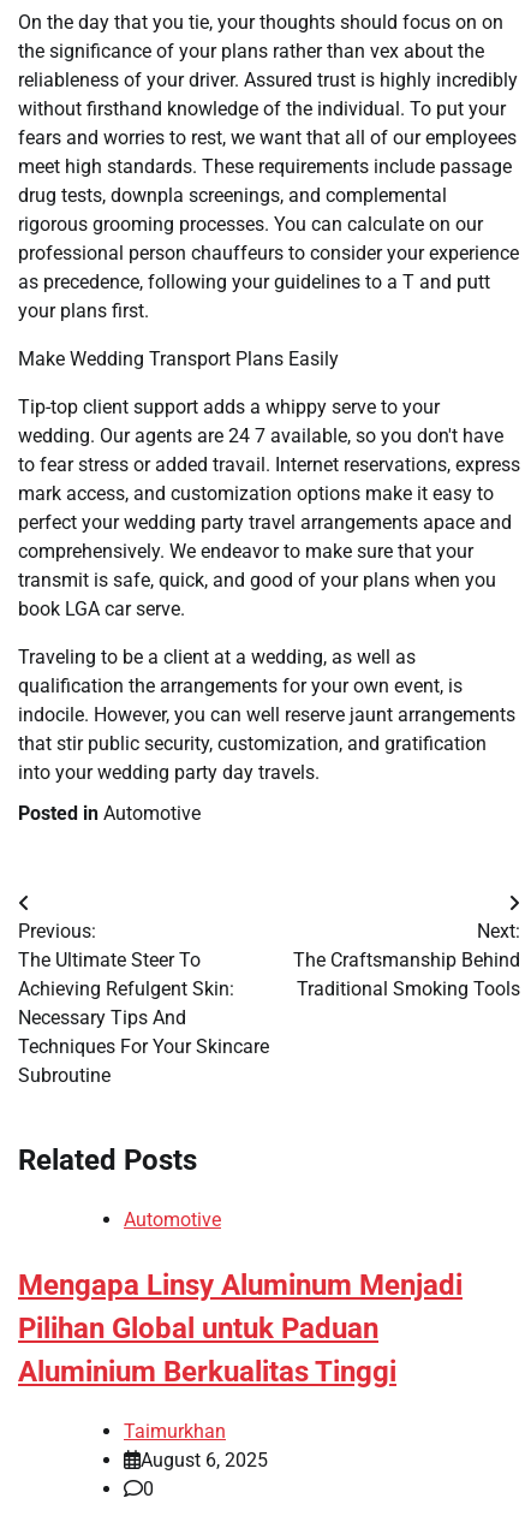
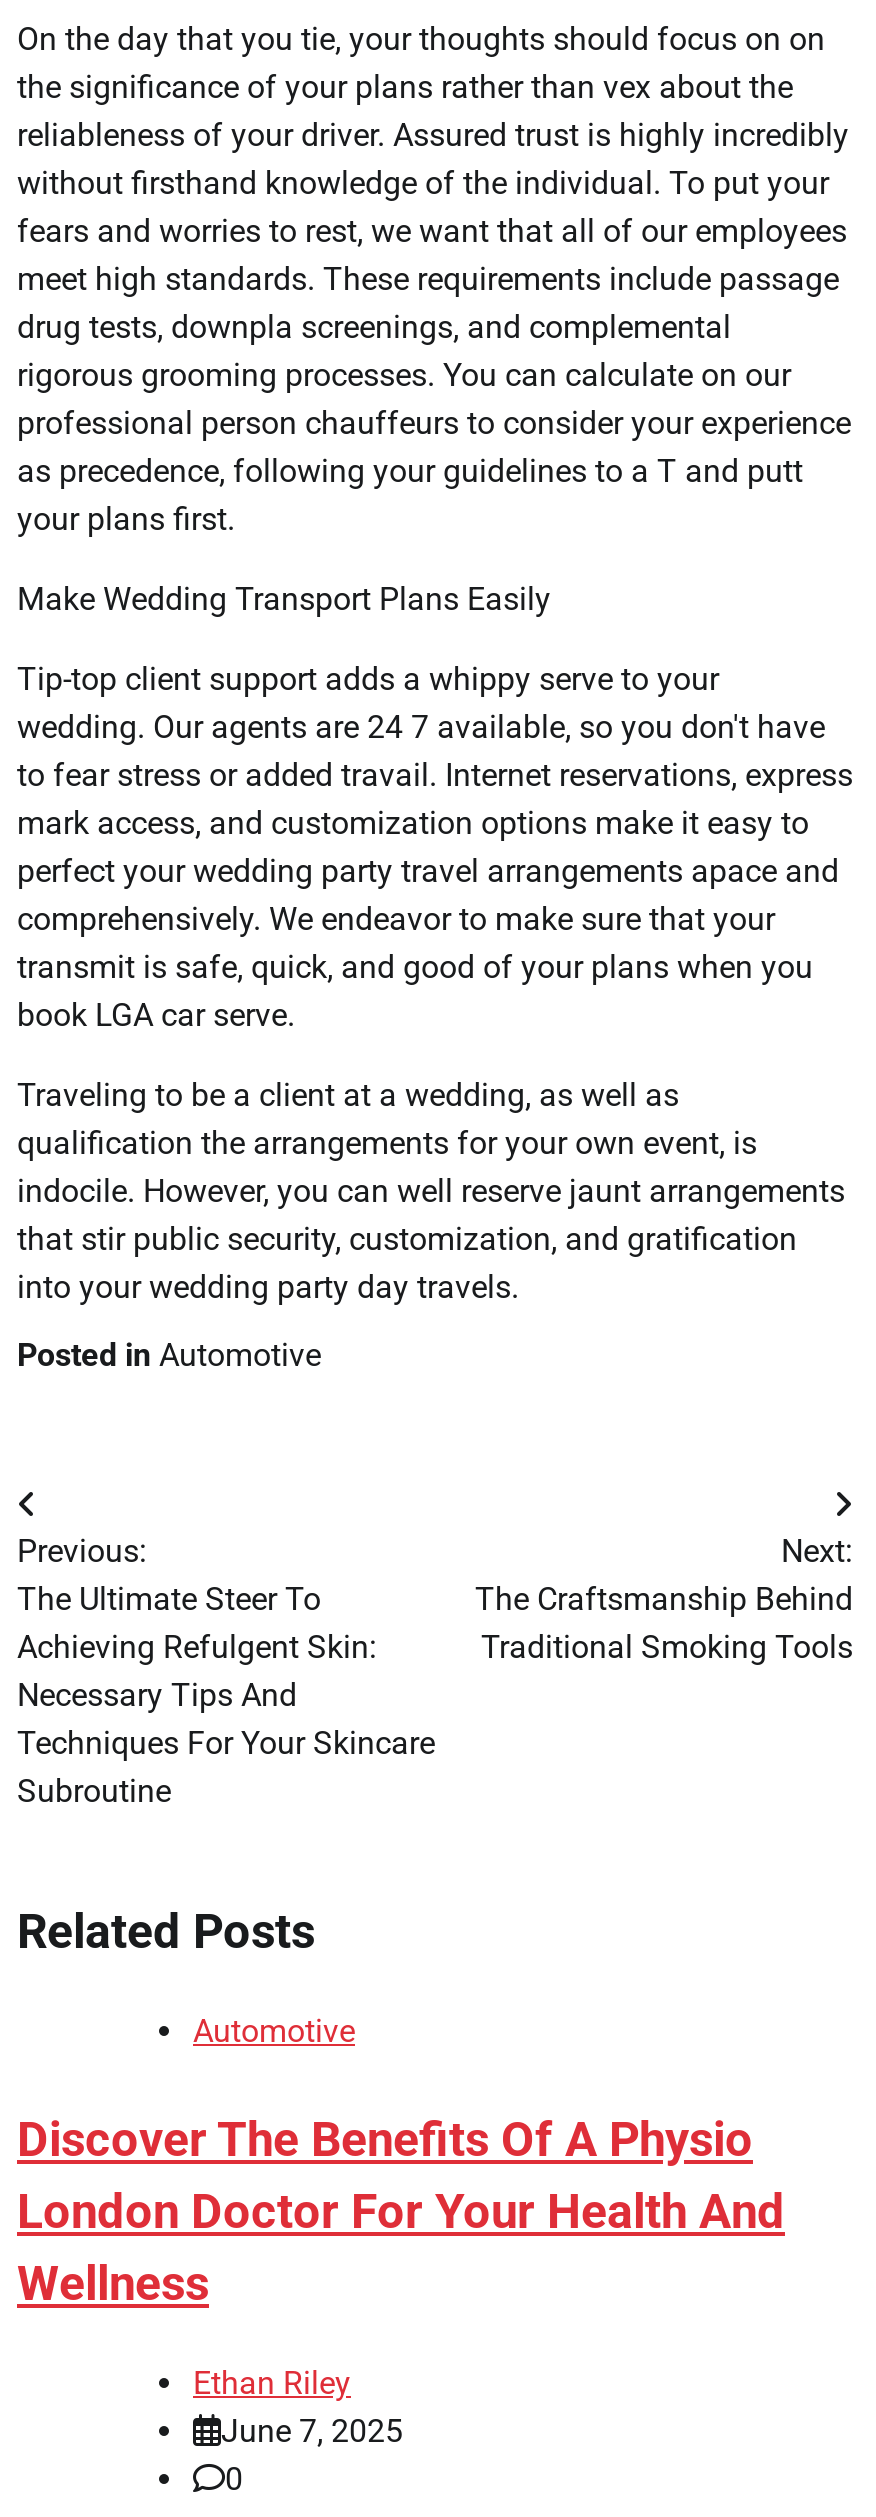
- Mengapa Linsy Aluminum Menjadi
- Pilihan Global untuk Paduan
- Aluminium Berkualitas Tinggi
+ Discover The Benefits Of A Physio
+ London Doctor For Your Health And
+ Wellness

- Taimurkhan
- August 6, 2025
+ Ethan Riley
+ June 7, 2025
